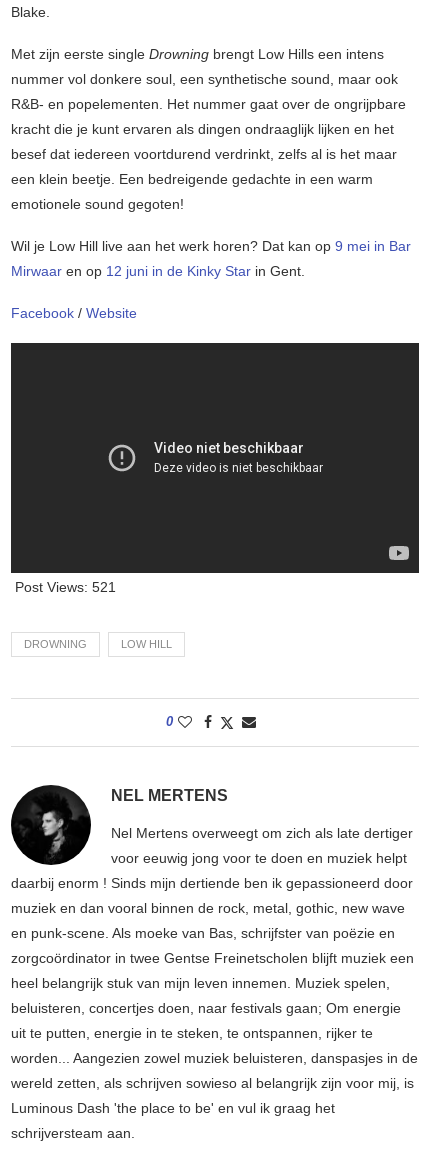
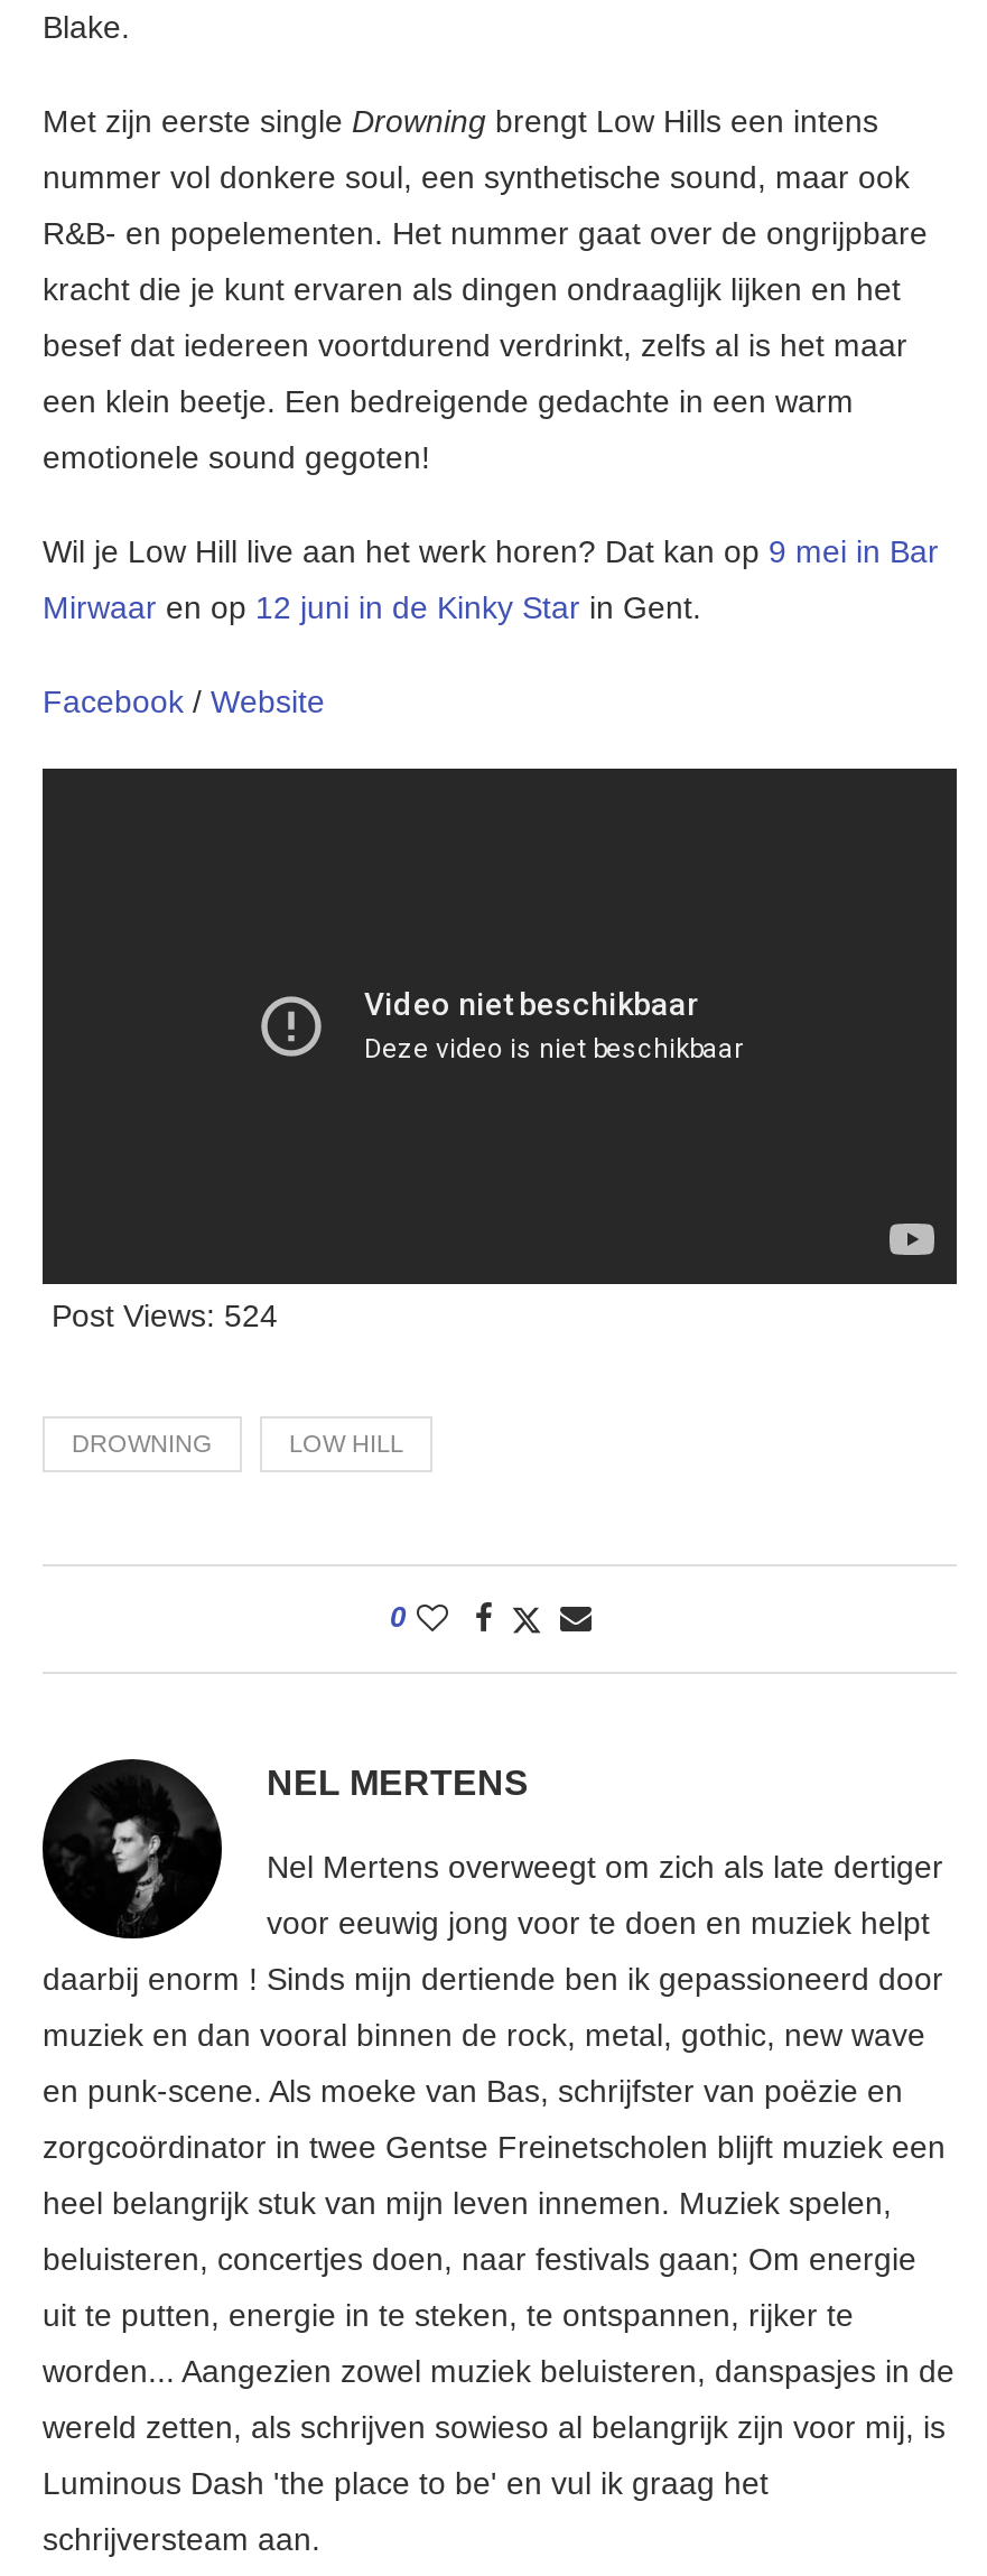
- Post Views: 521
+ Post Views: 524
